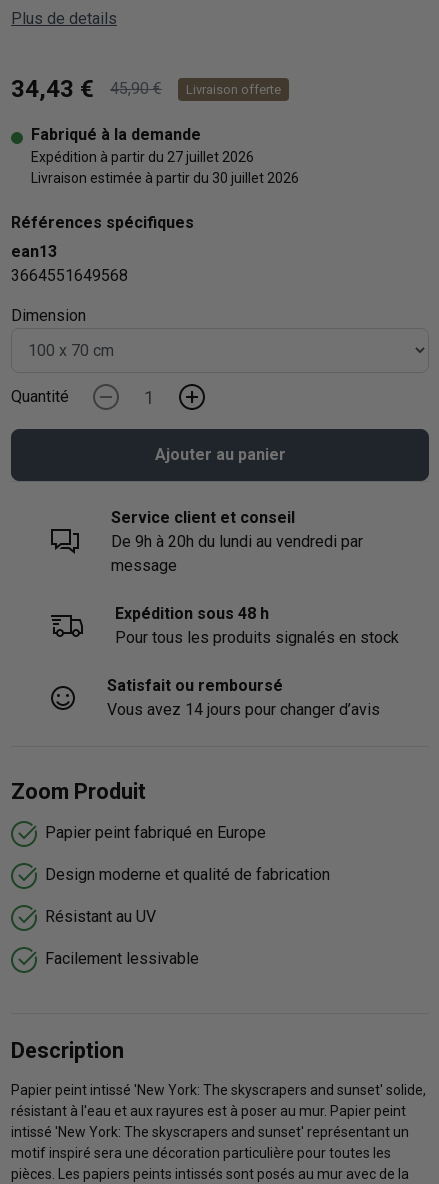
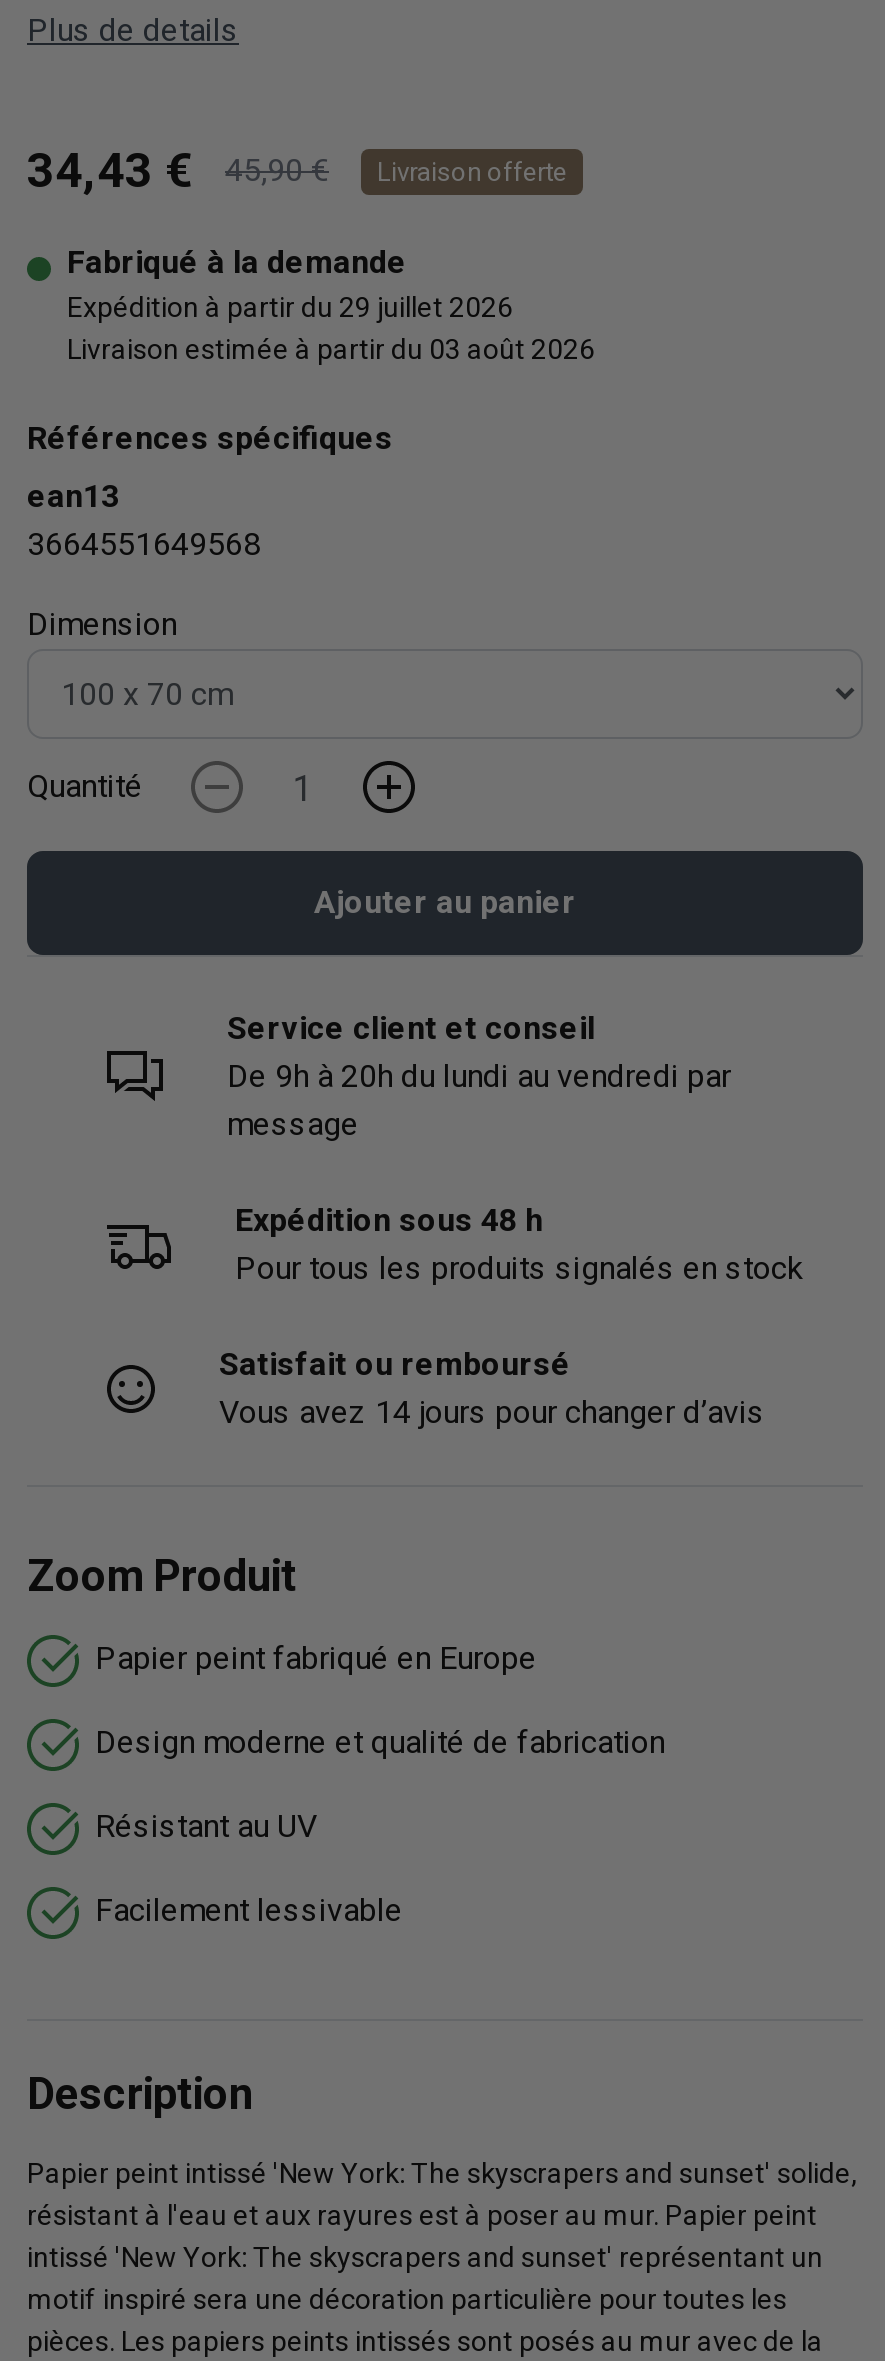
- Expédition à partir du 27 juillet 2026
+ Expédition à partir du 29 juillet 2026

- Livraison estimée à partir du 30 juillet 2026
+ Livraison estimée à partir du 03 août 2026
